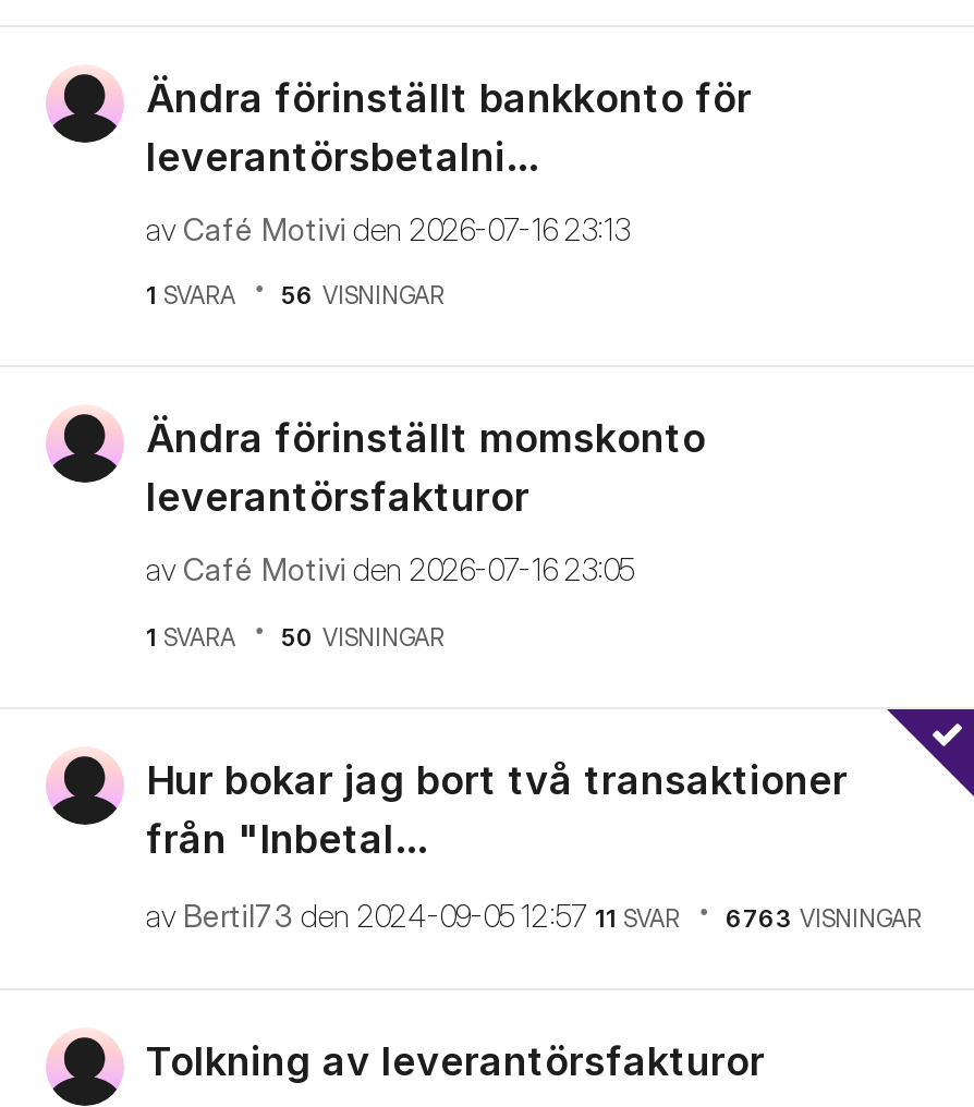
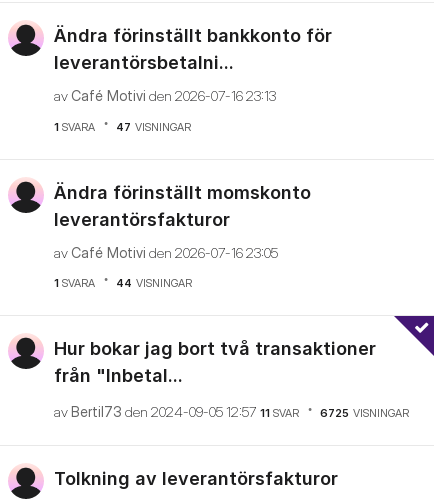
- 1 SVARA 56 VISNINGAR
+ 1 SVARA 47 VISNINGAR

- 1 SVARA 50 VISNINGAR
+ 1 SVARA 44 VISNINGAR

- av Bertil73 den 2024-09-05 12:57 11 SVAR 6763 VISNINGAR
+ av Bertil73 den 2024-09-05 12:57 11 SVAR 6725 VISNINGAR
